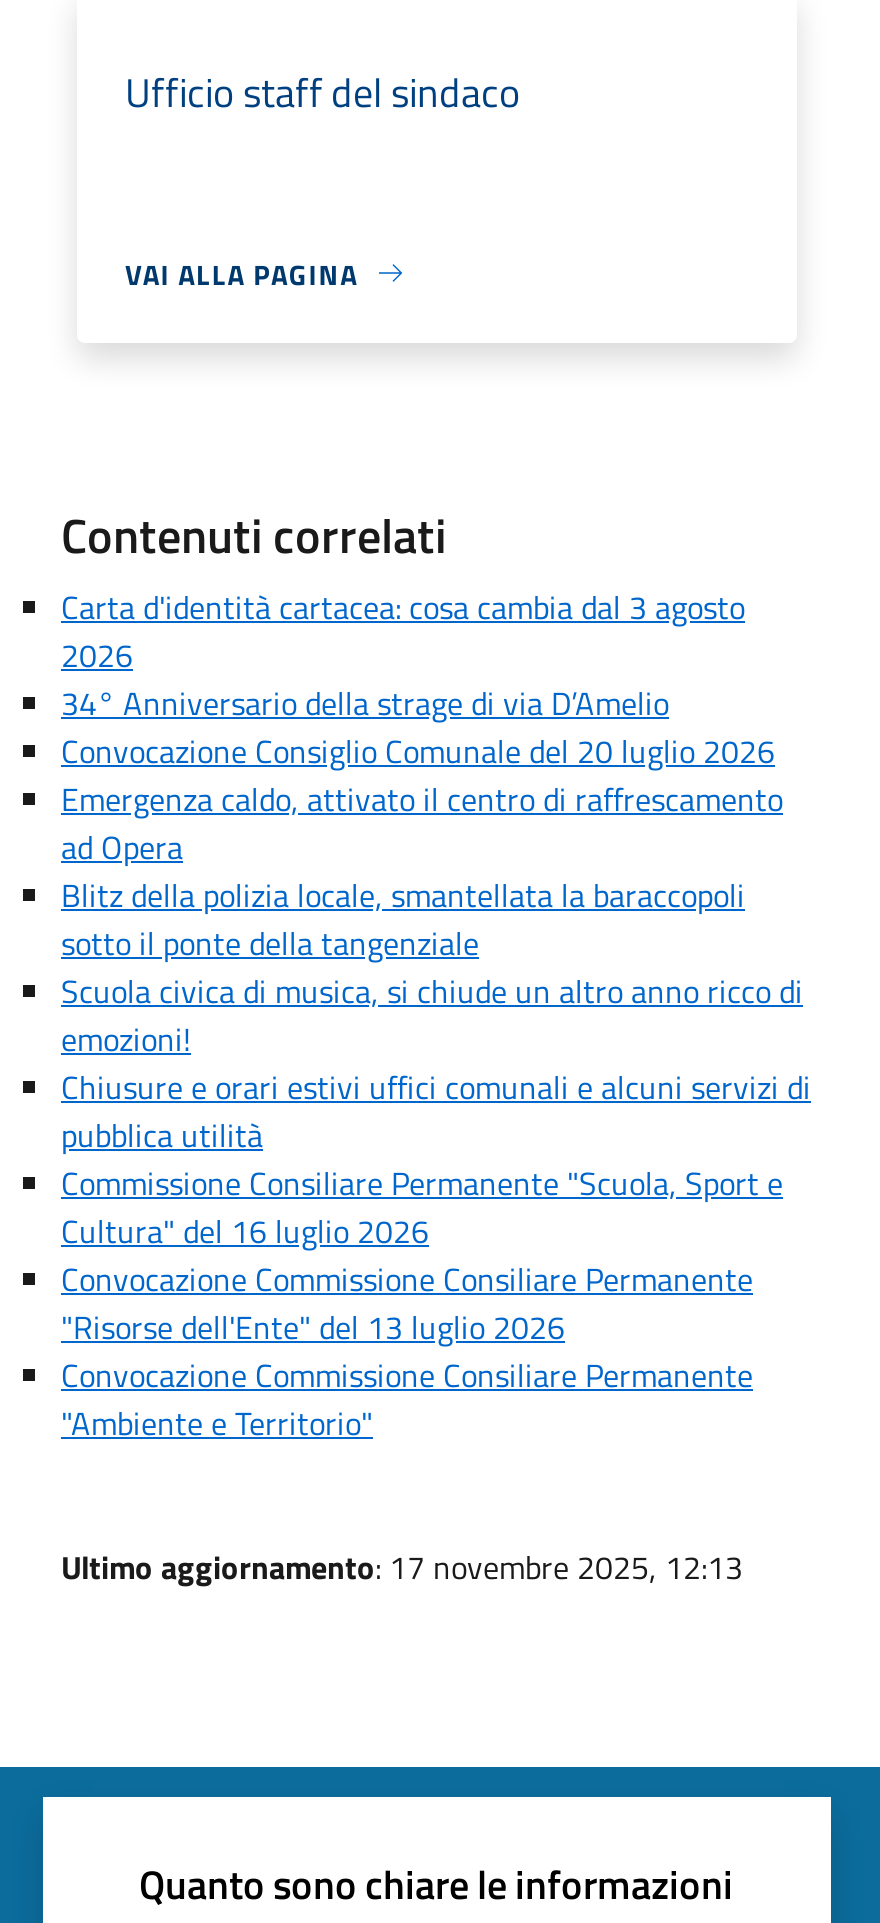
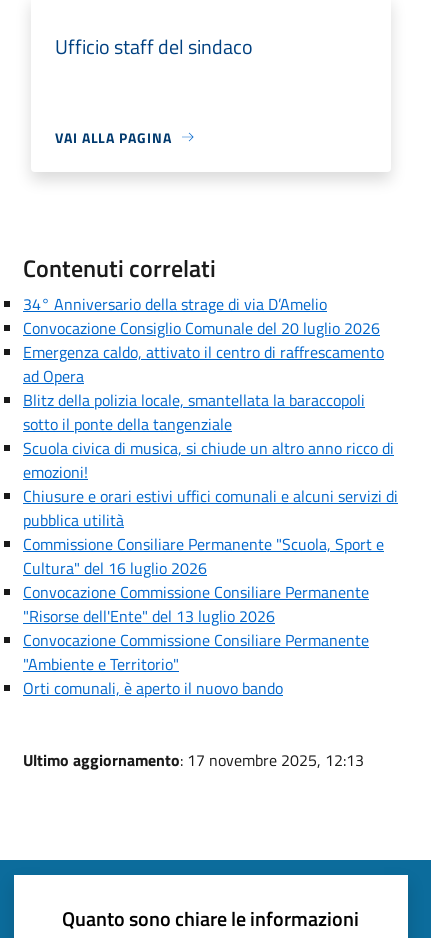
- Carta d'identità cartacea: cosa cambia dal 3 agosto
- 2026

moved up: 34° Anniversario della strage di via D’Amelio | Convocazione Consiglio Comunale del 20 luglio 2026 | Emergenza caldo, attivato il centro di raffrescamento | ... | Convocazione Commissione Consiliare Permanente | "Ambiente e Territorio"

+ Orti comunali, è aperto il nuovo bando
